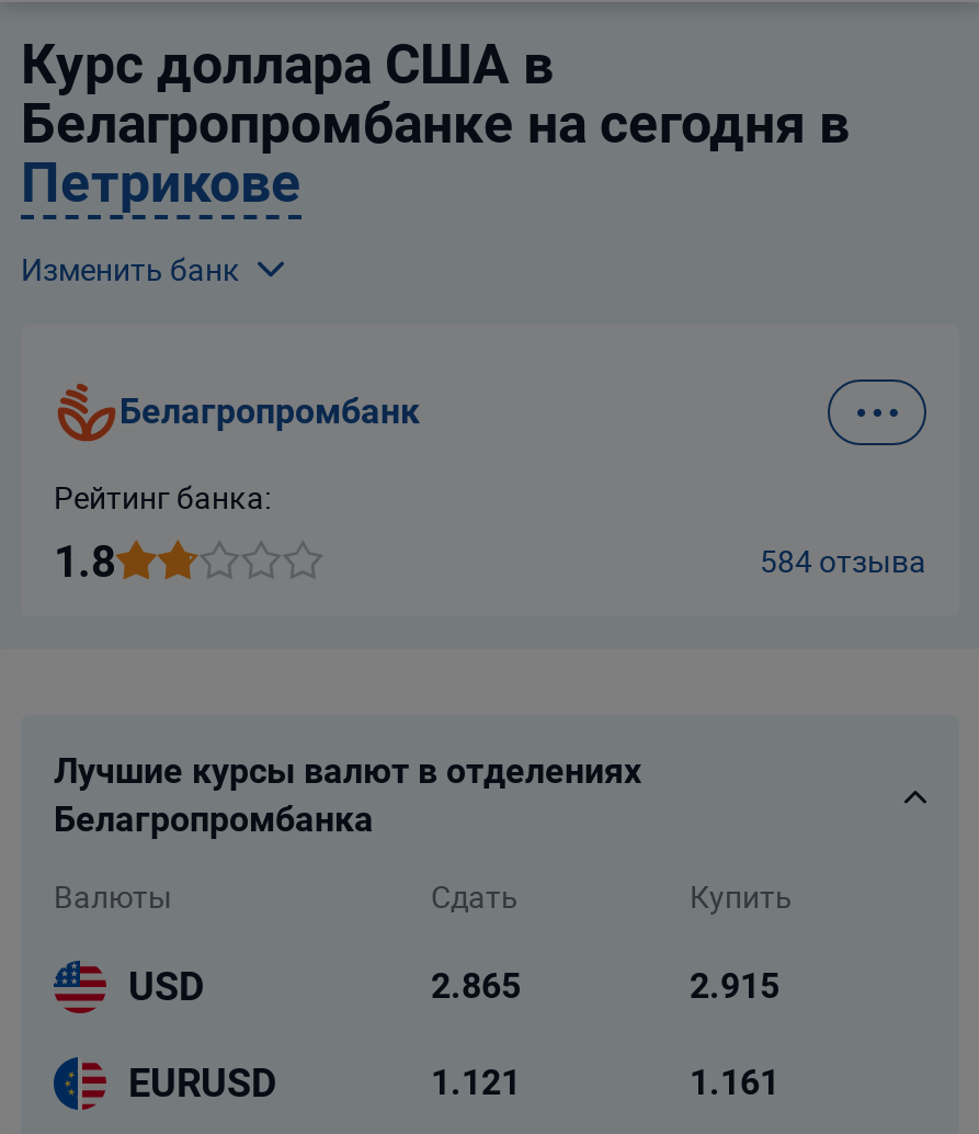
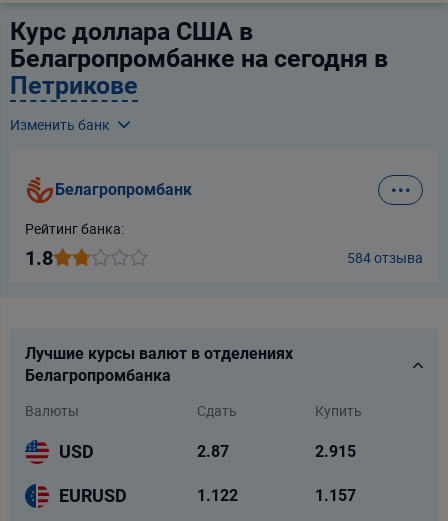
- 2.865
+ 2.87

- 1.121
+ 1.122

- 1.161
+ 1.157
